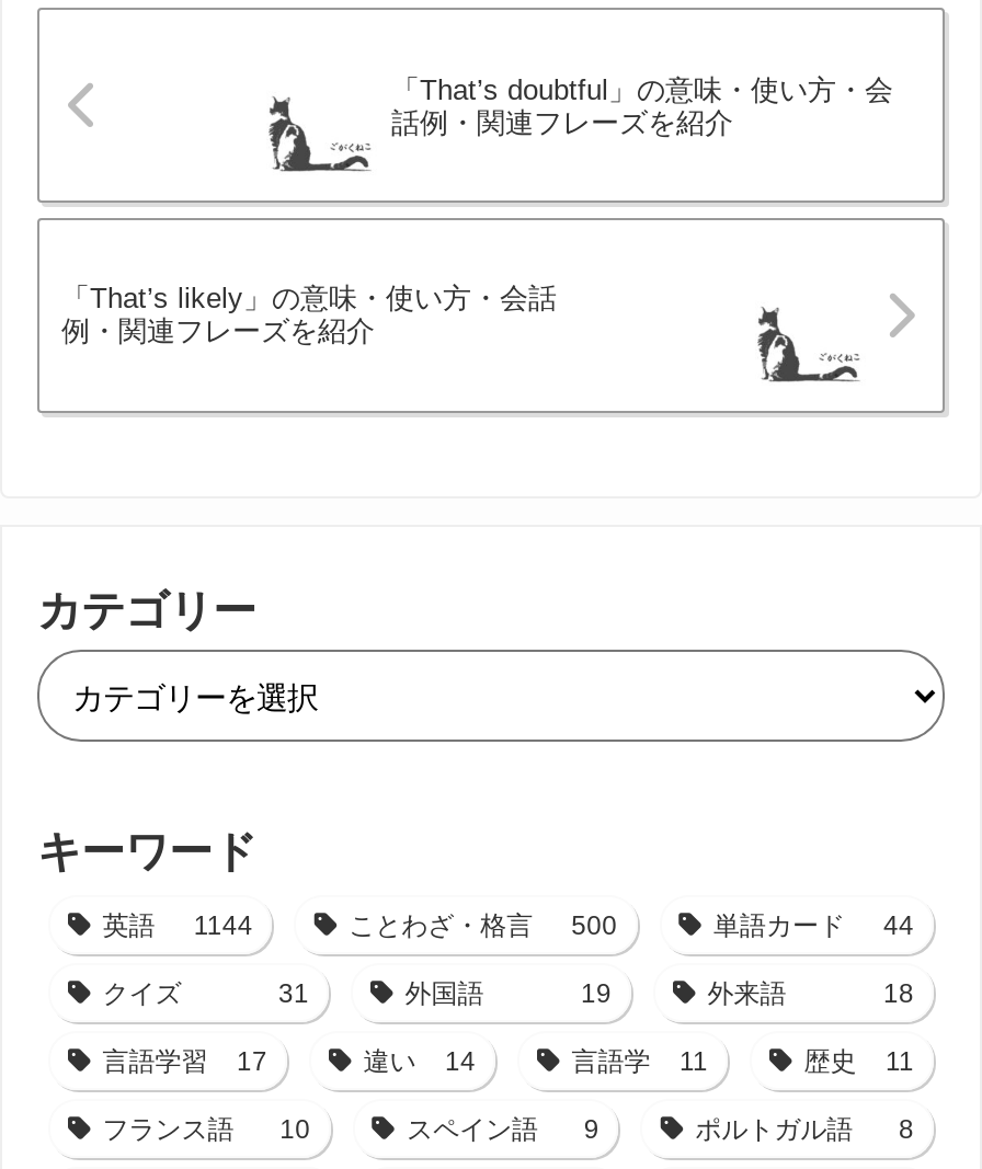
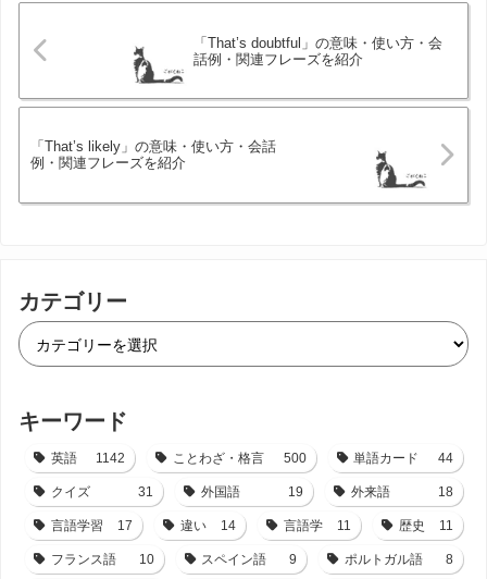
- 英語 1144
+ 英語 1142
